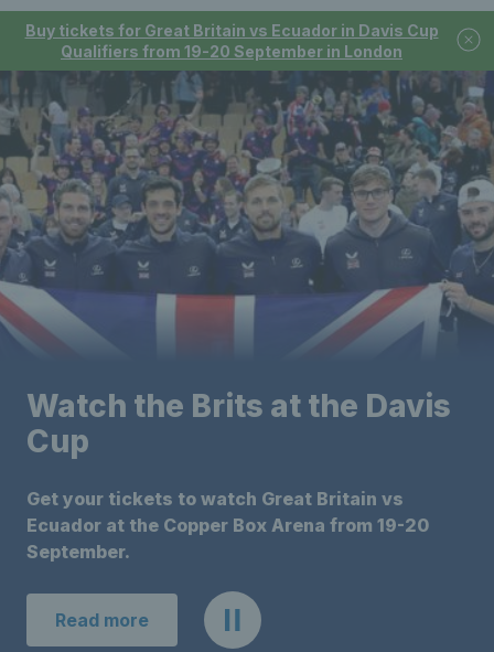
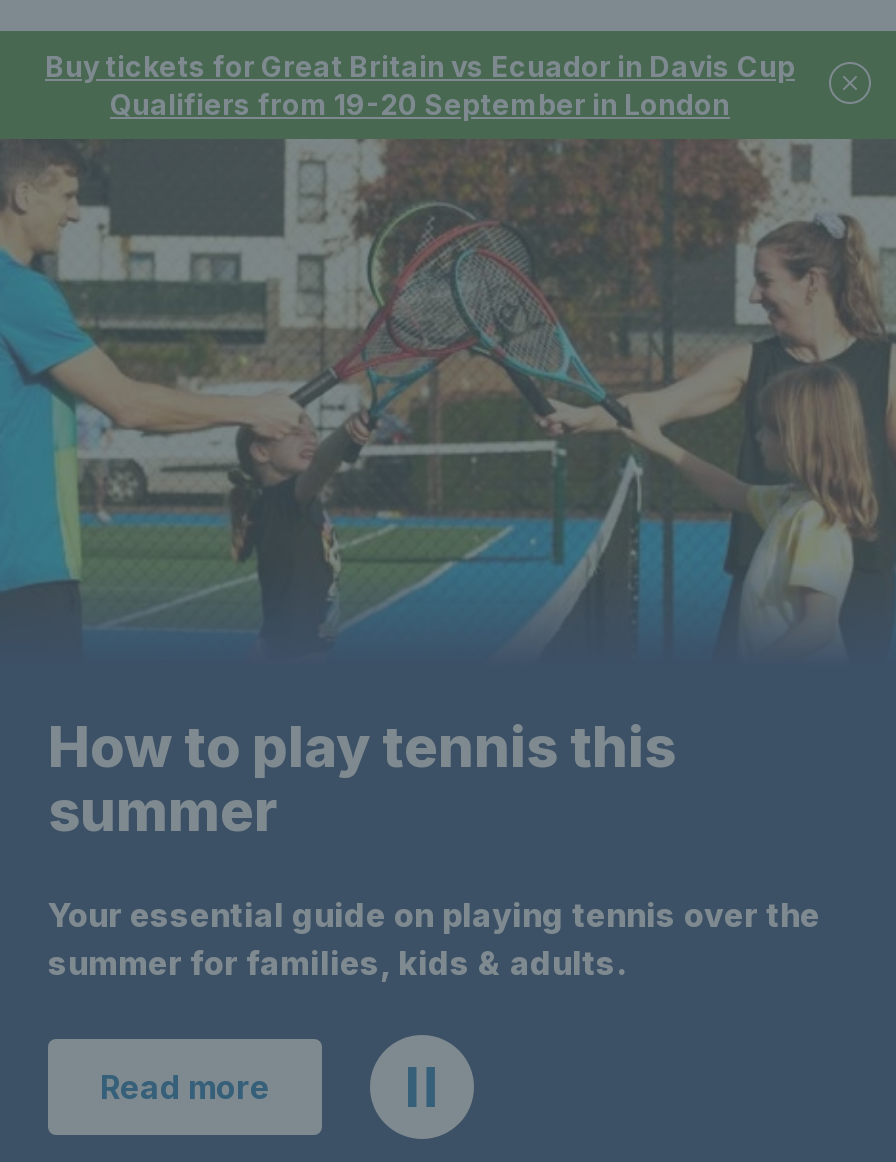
- [image]
- Watch the Brits at the Davis
- Cup
+ [image]
+ How to play tennis this
+ summer

- Get your tickets to watch Great Britain vs
- Ecuador at the Copper Box Arena from 19-20
- September.
+ Your essential guide on playing tennis over the
+ summer for families, kids & adults.
